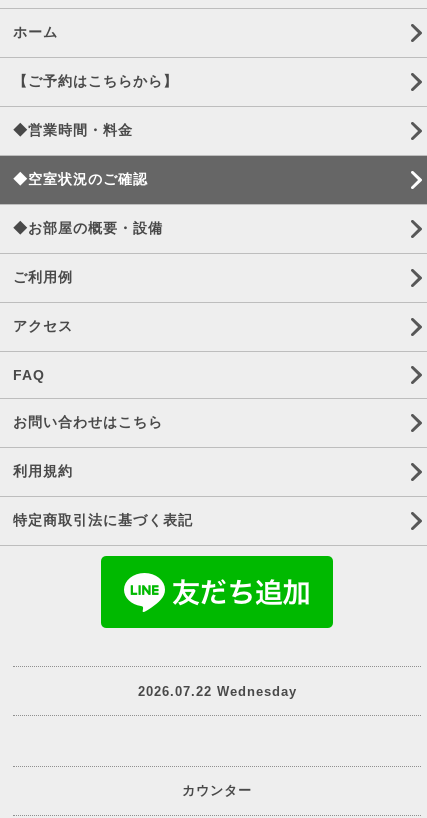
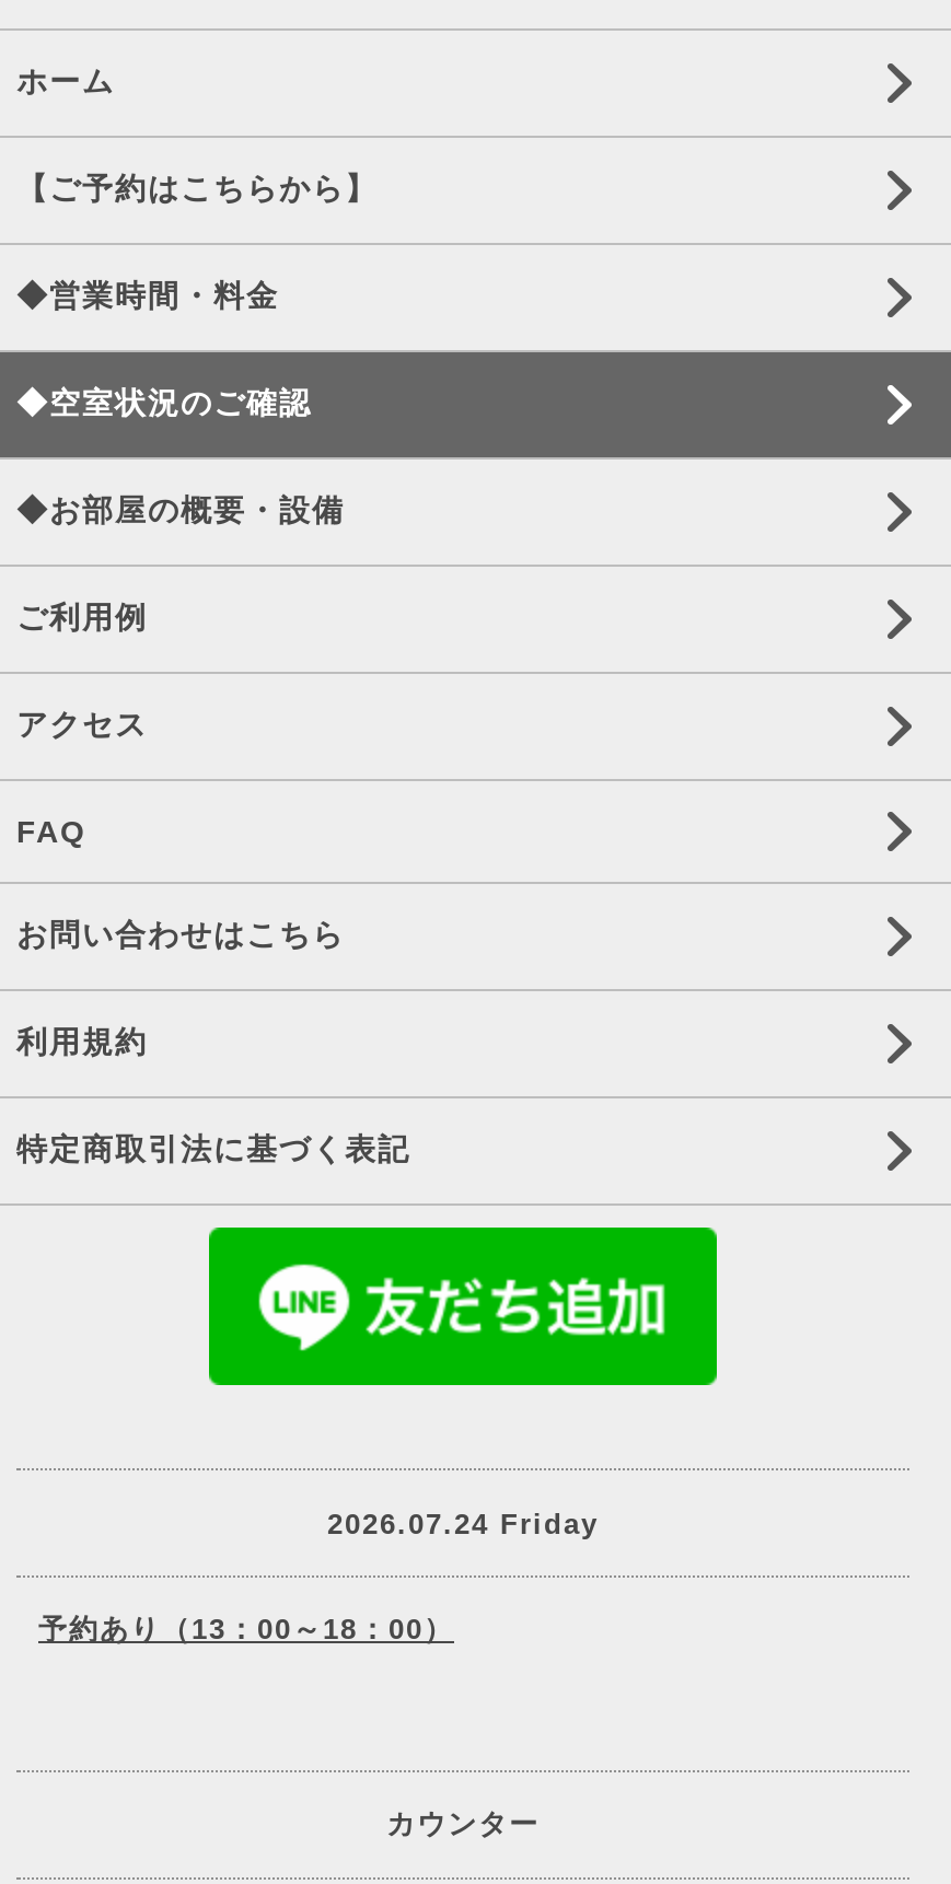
- 2026.07.22 Wednesday
+ 2026.07.24 Friday
+ 予約あり（13：00～18：00）
